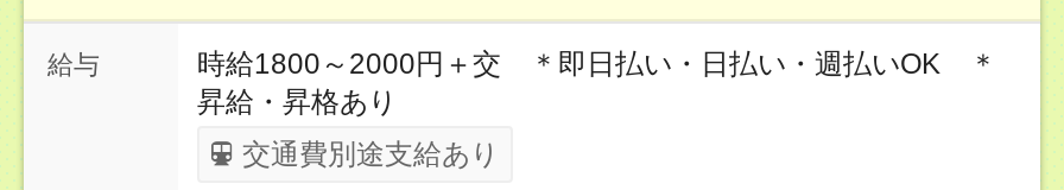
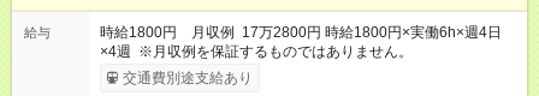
- 時給1800～2000円＋交 ＊即日払い・日払い・週払いOK ＊
- 昇給・昇格あり
+ 時給1800円 月収例 17万2800円 時給1800円×実働6h×週4日
+ ×4週 ※月収例を保証するものではありません。
